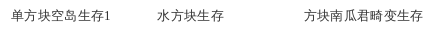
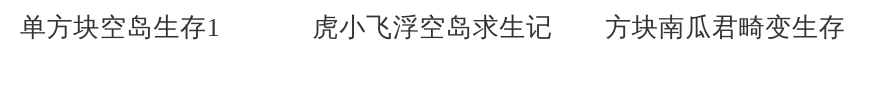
- 水方块生存
+ 虎小飞浮空岛求生记
